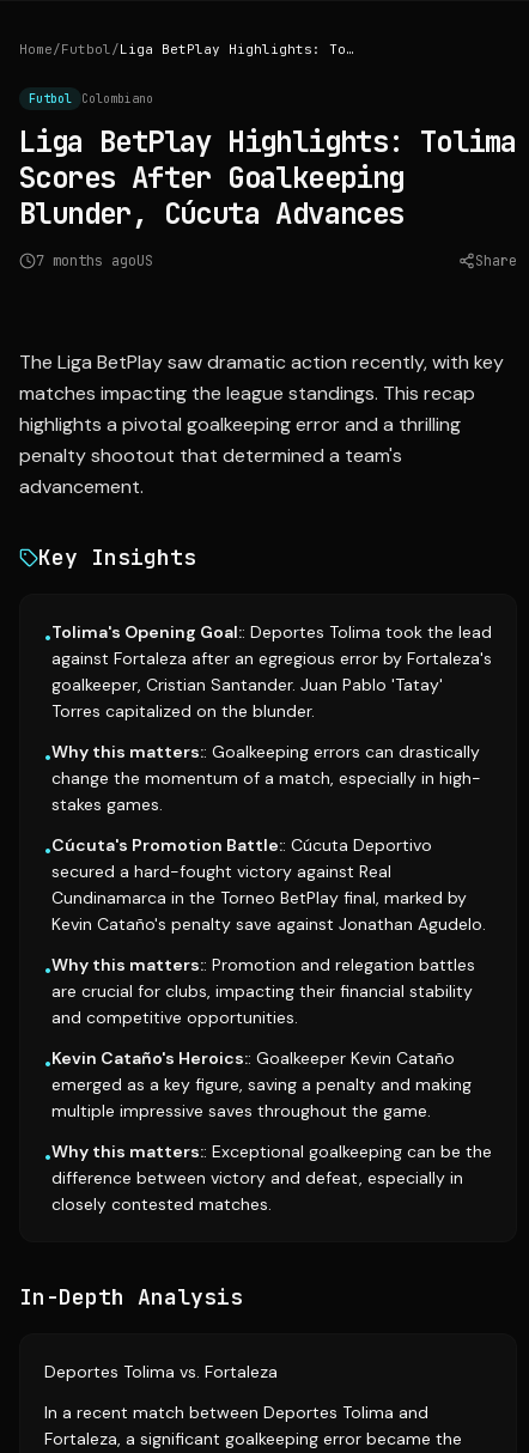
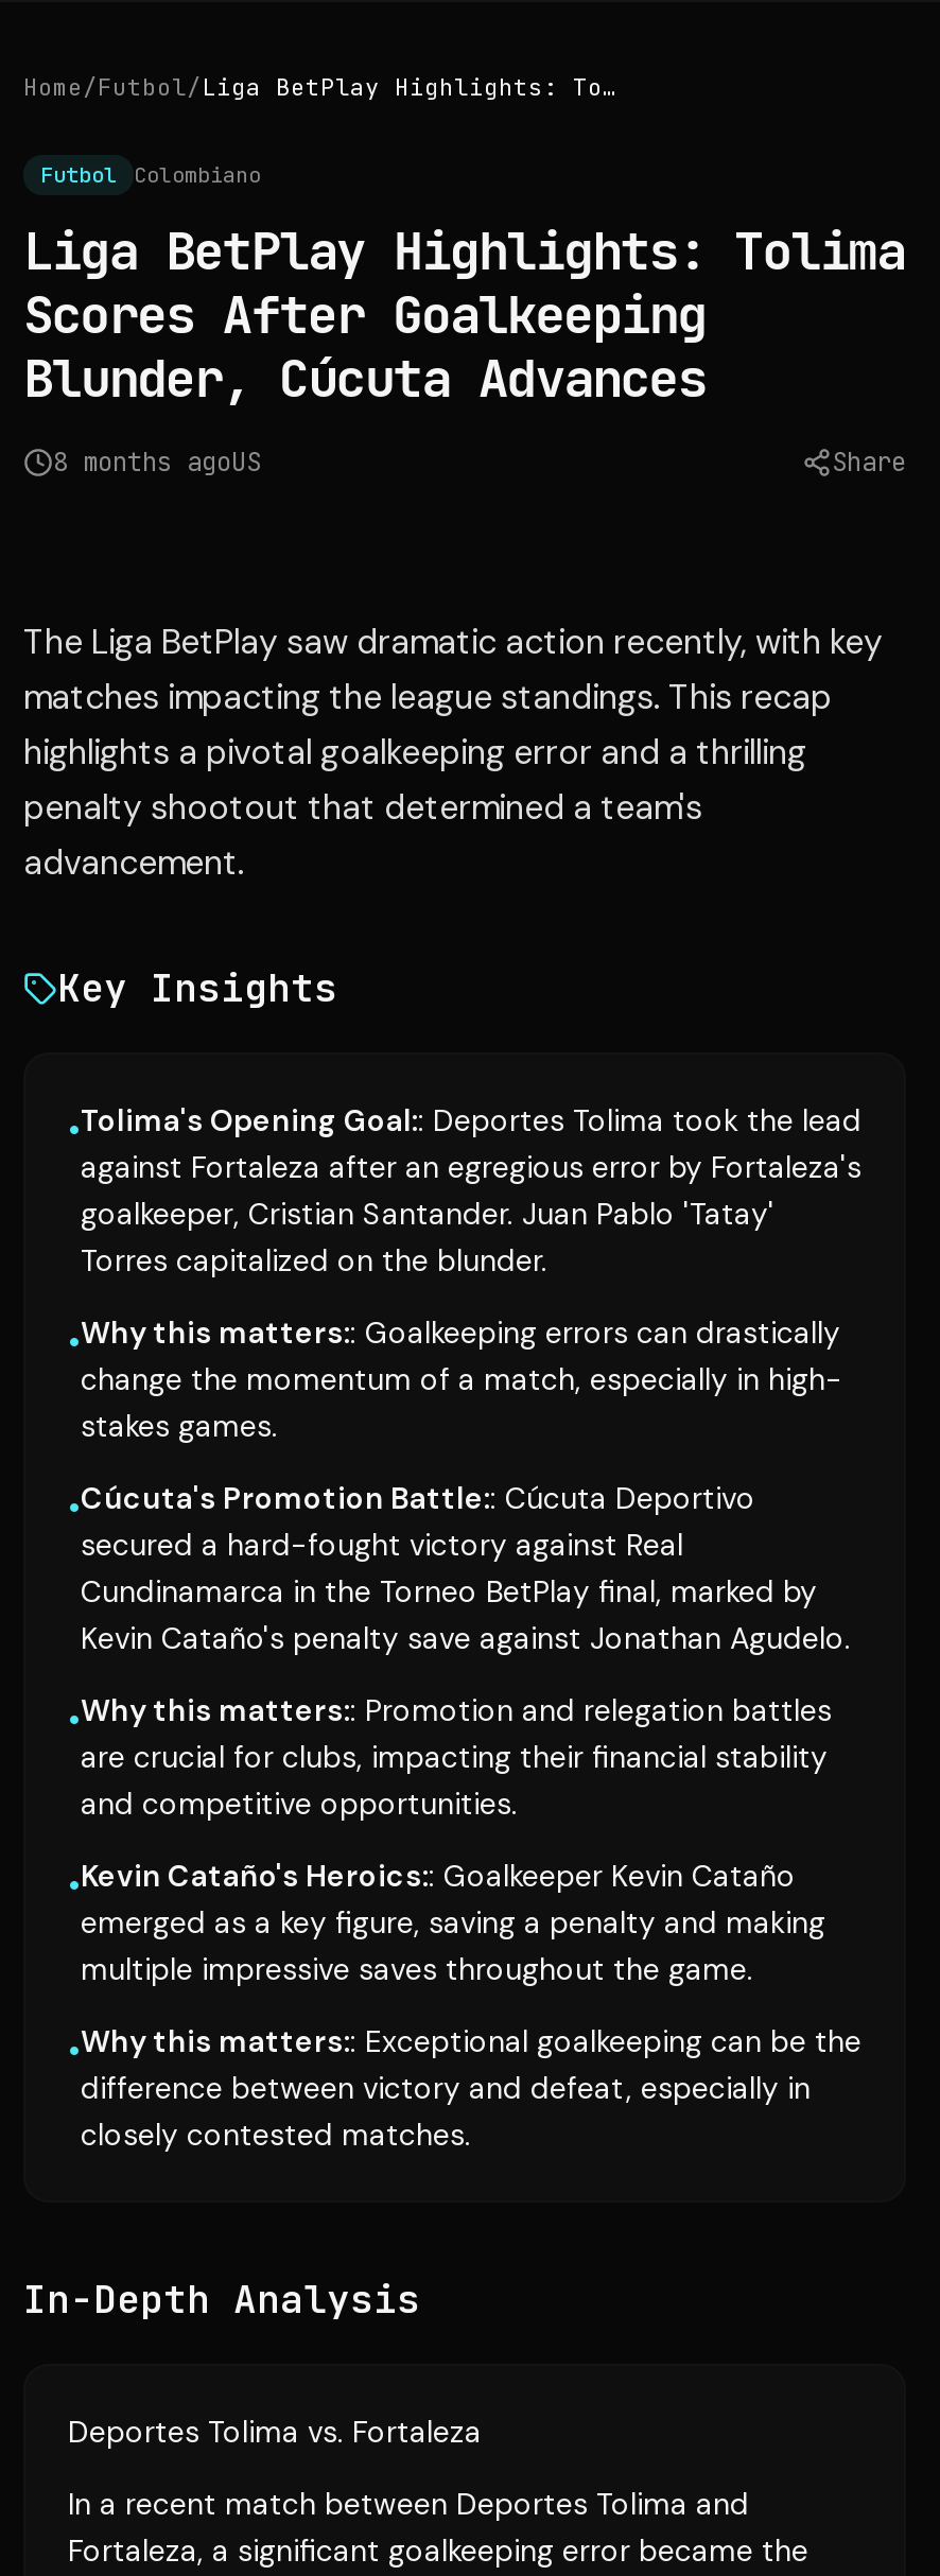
- 7 months agoUS
+ 8 months agoUS
